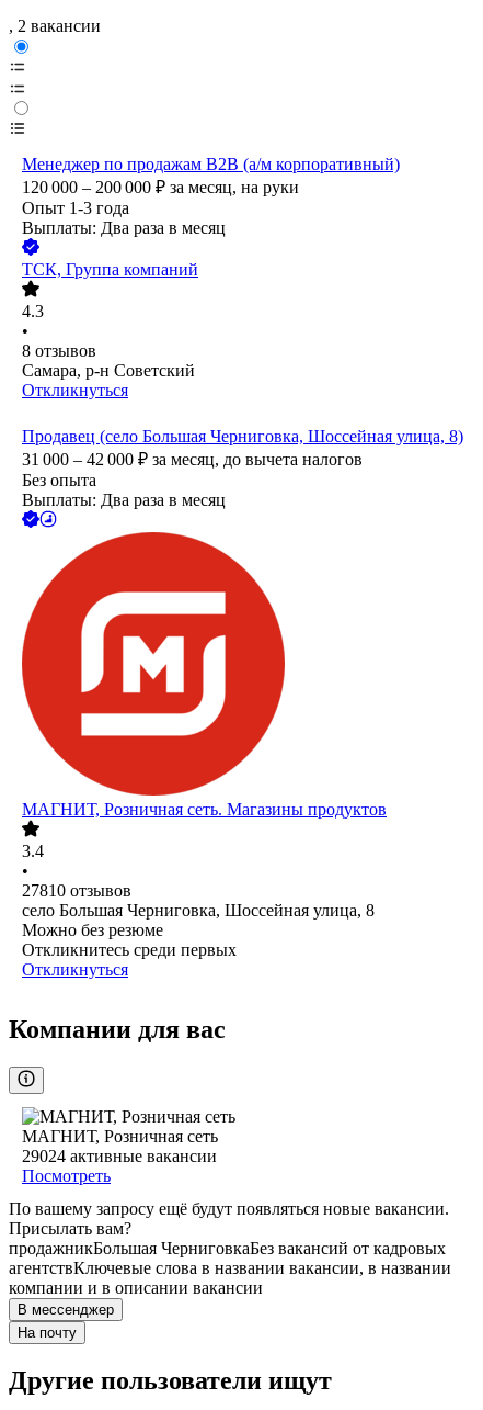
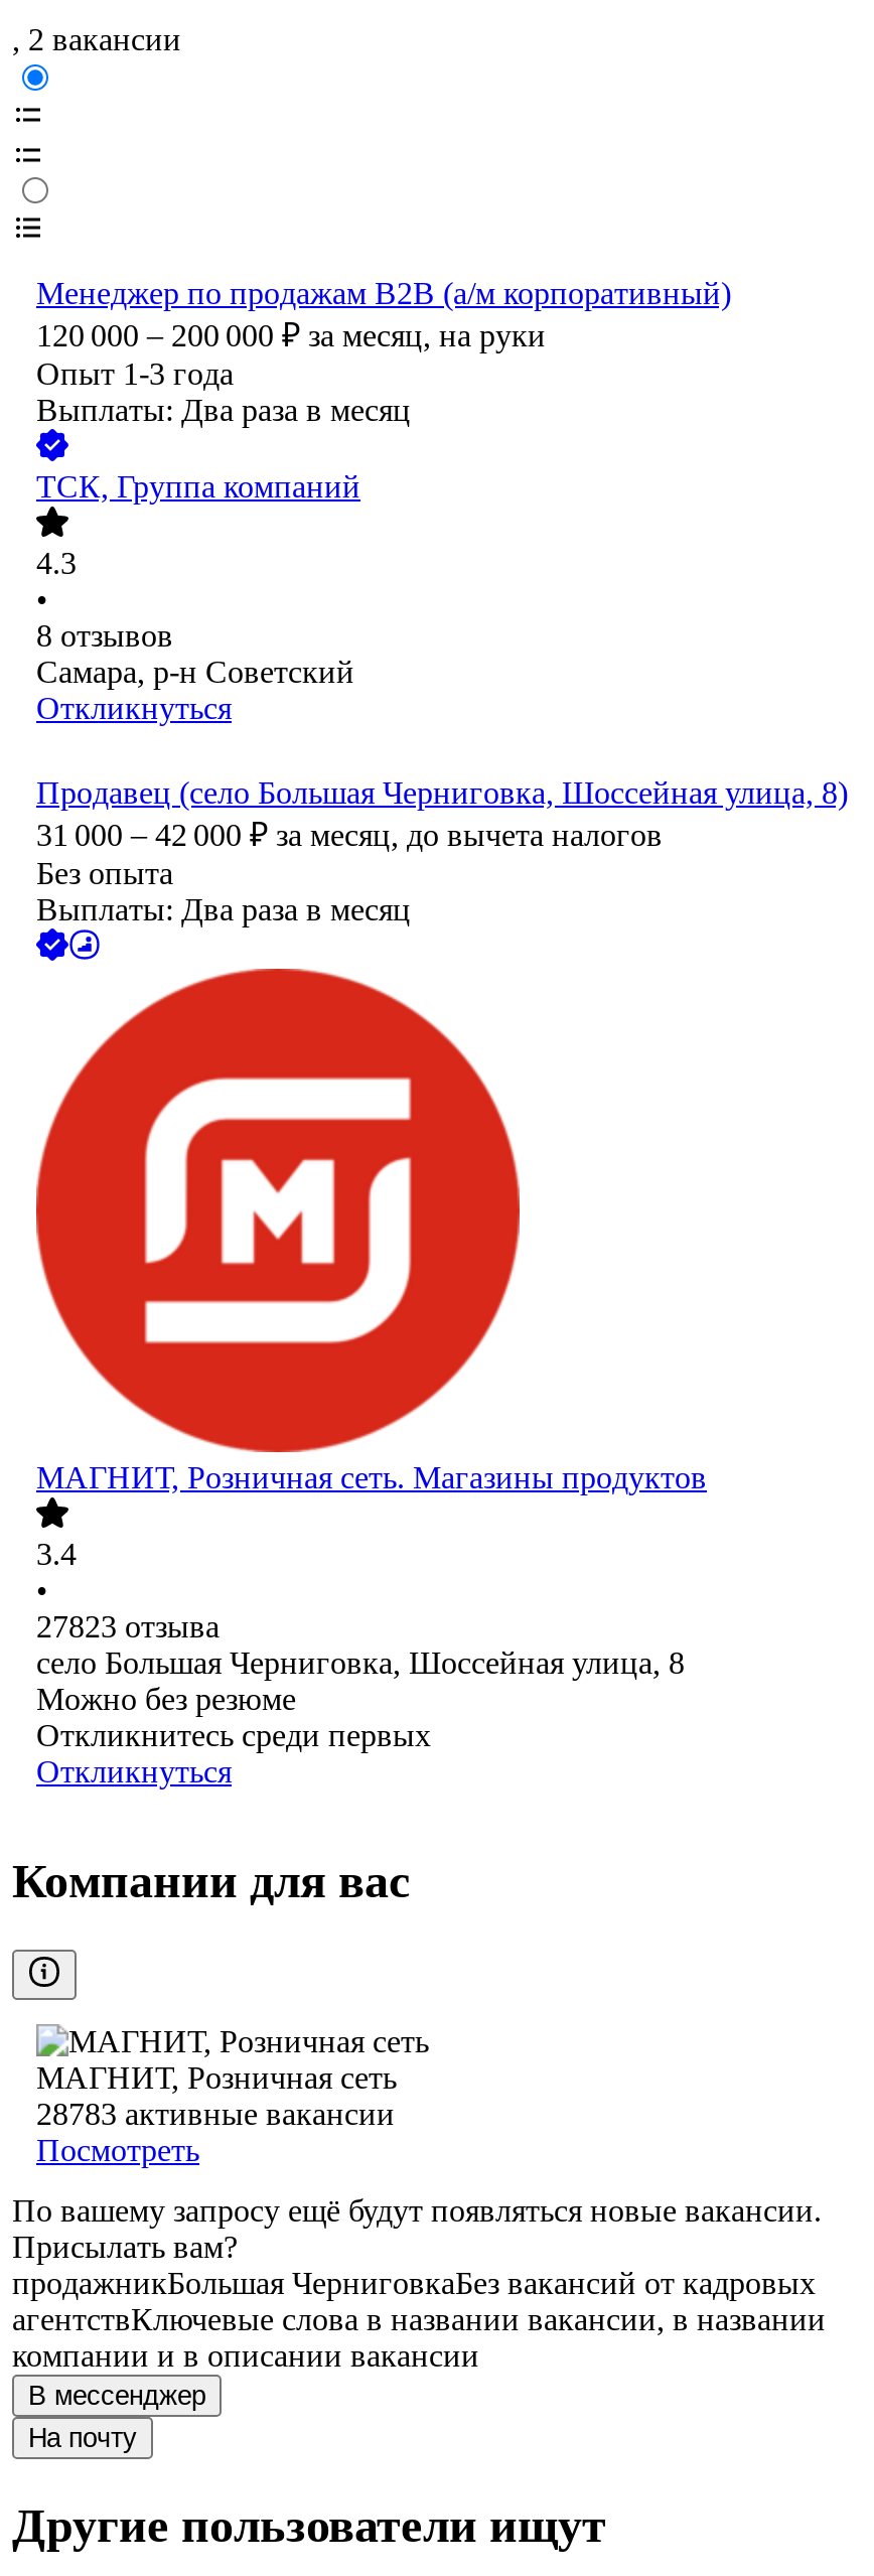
- 27810 отзывов
+ 27823 отзыва

- 29024 активные вакансии
+ 28783 активные вакансии
